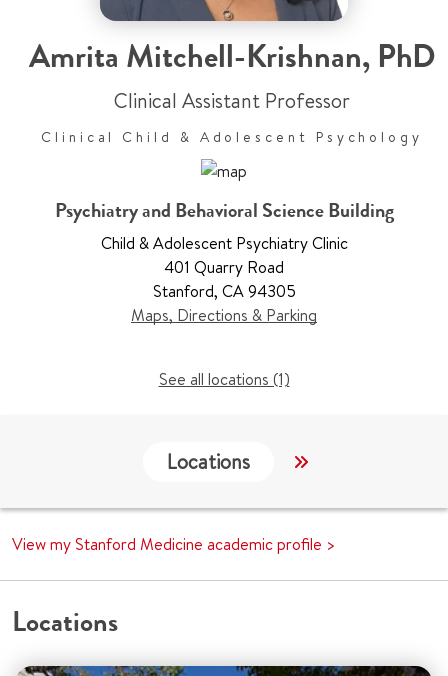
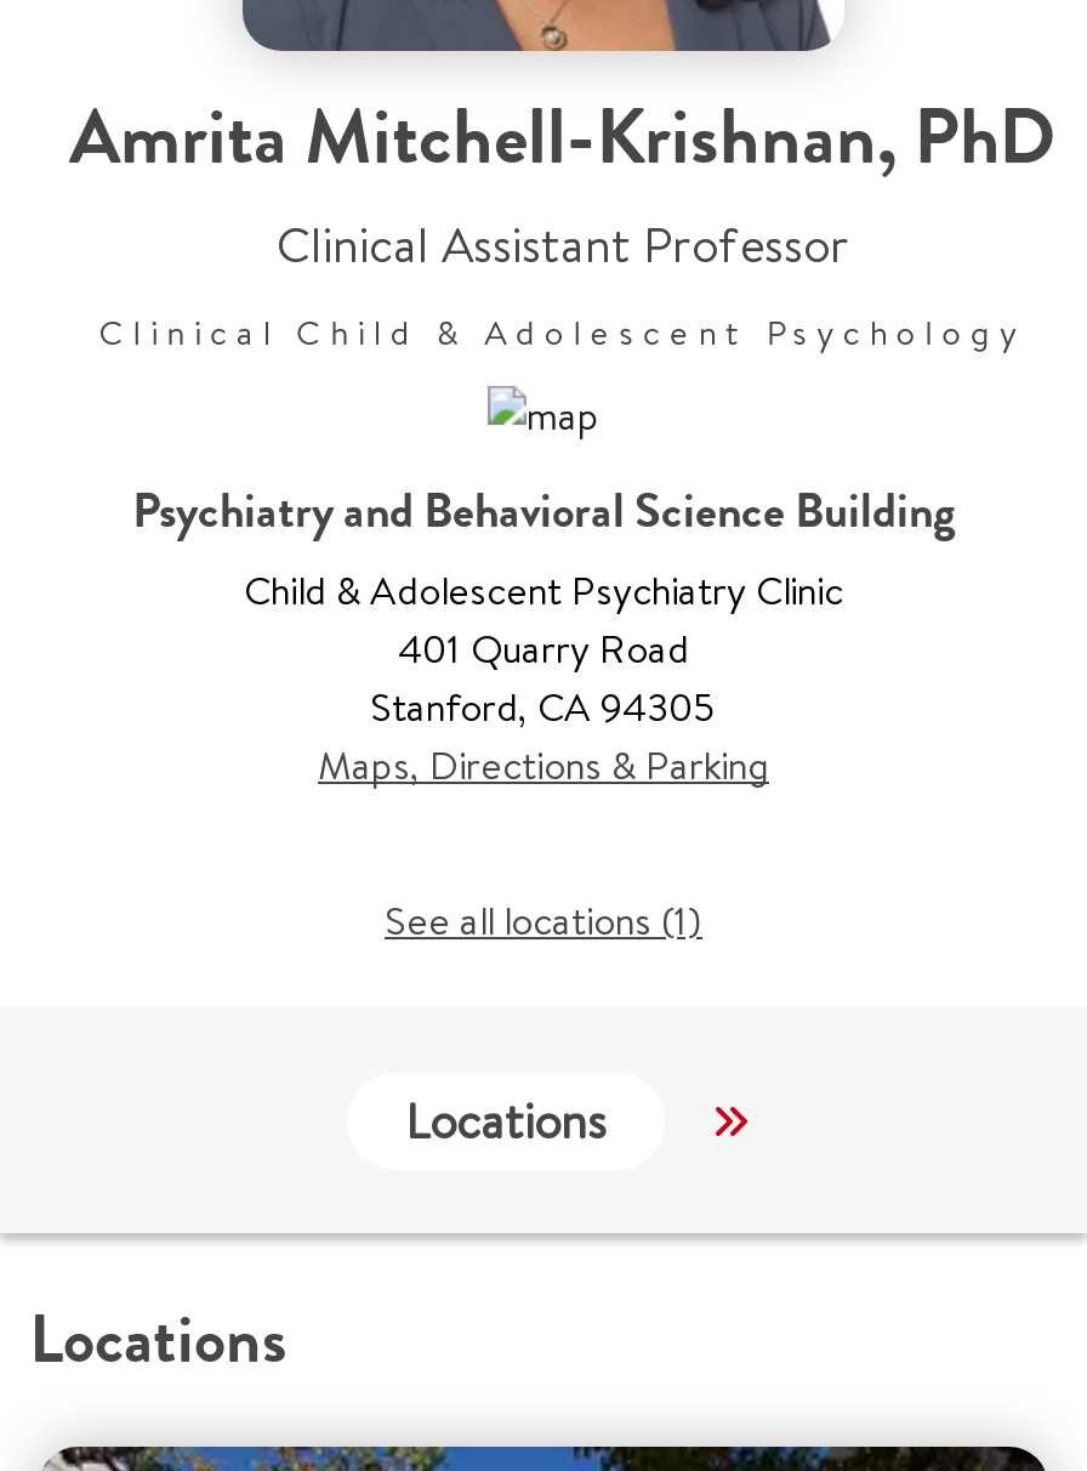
- View my Stanford Medicine academic profile >
